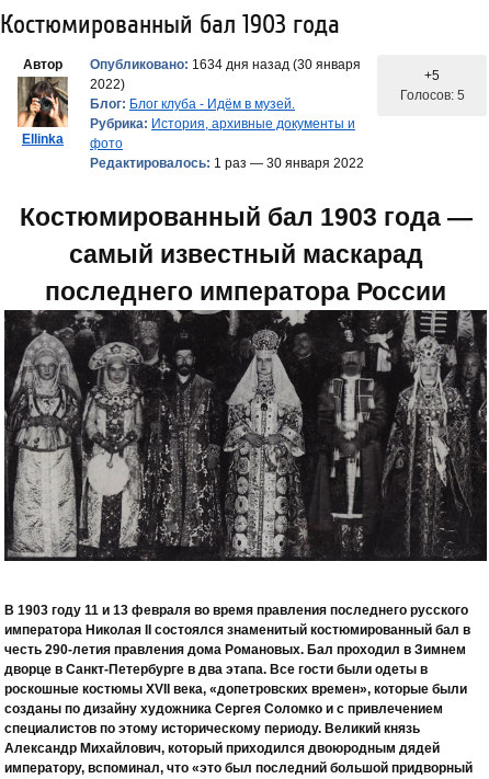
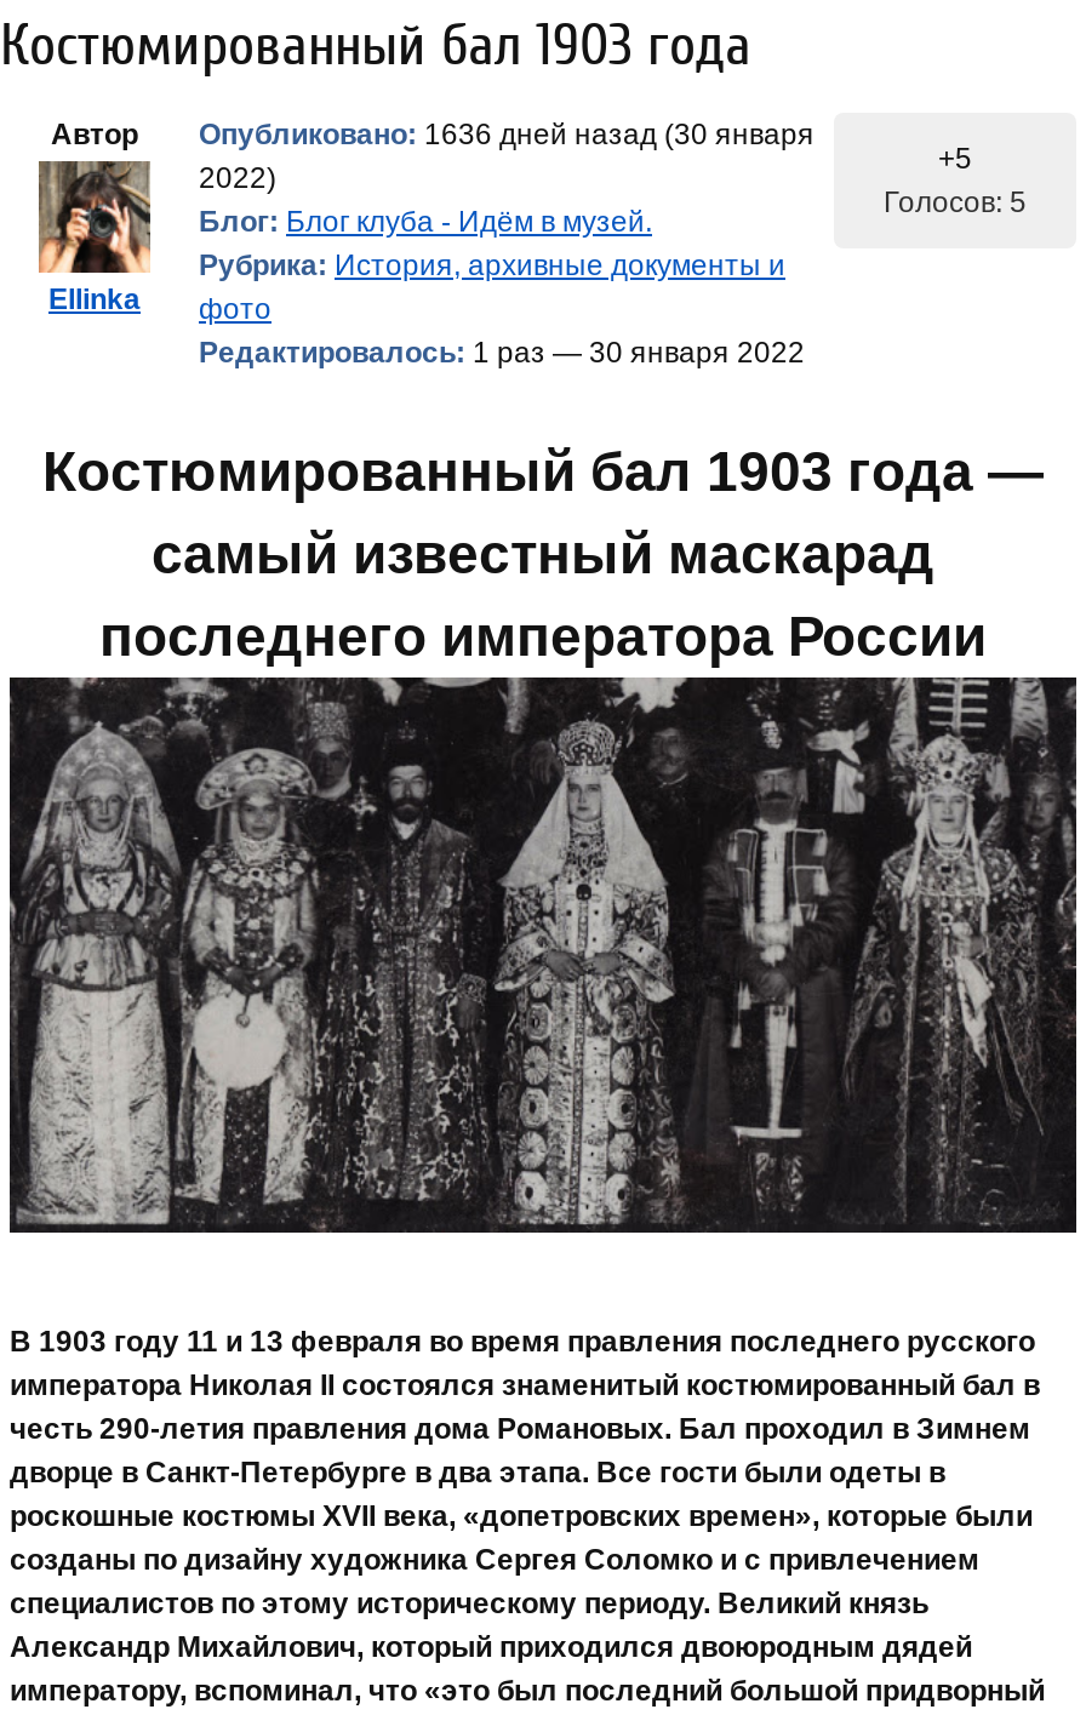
- Опубликовано: 1634 дня назад (30 января
+ Опубликовано: 1636 дней назад (30 января
